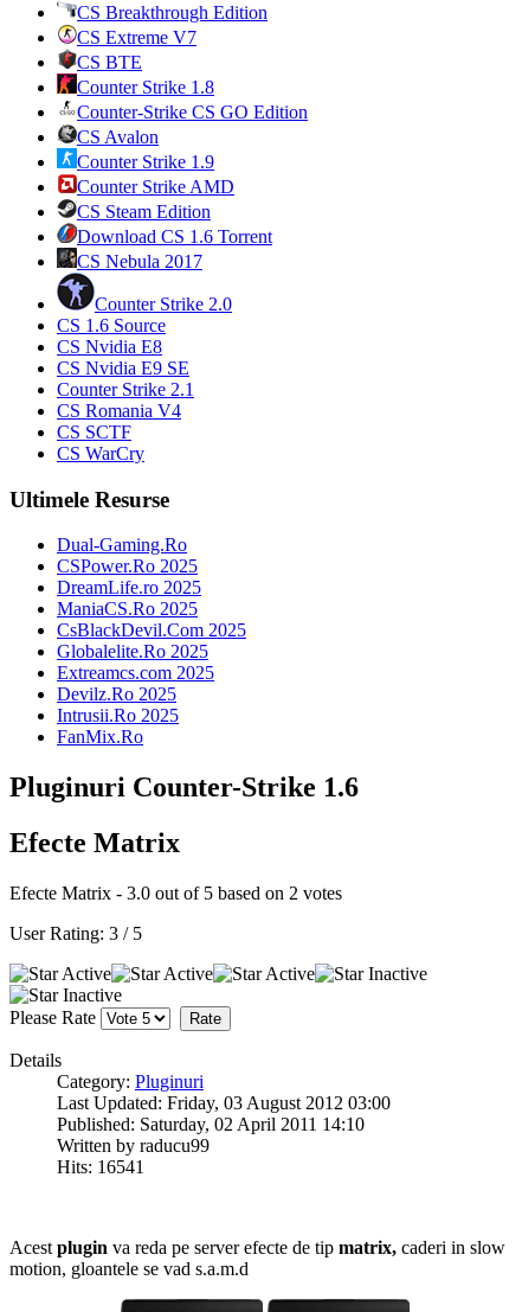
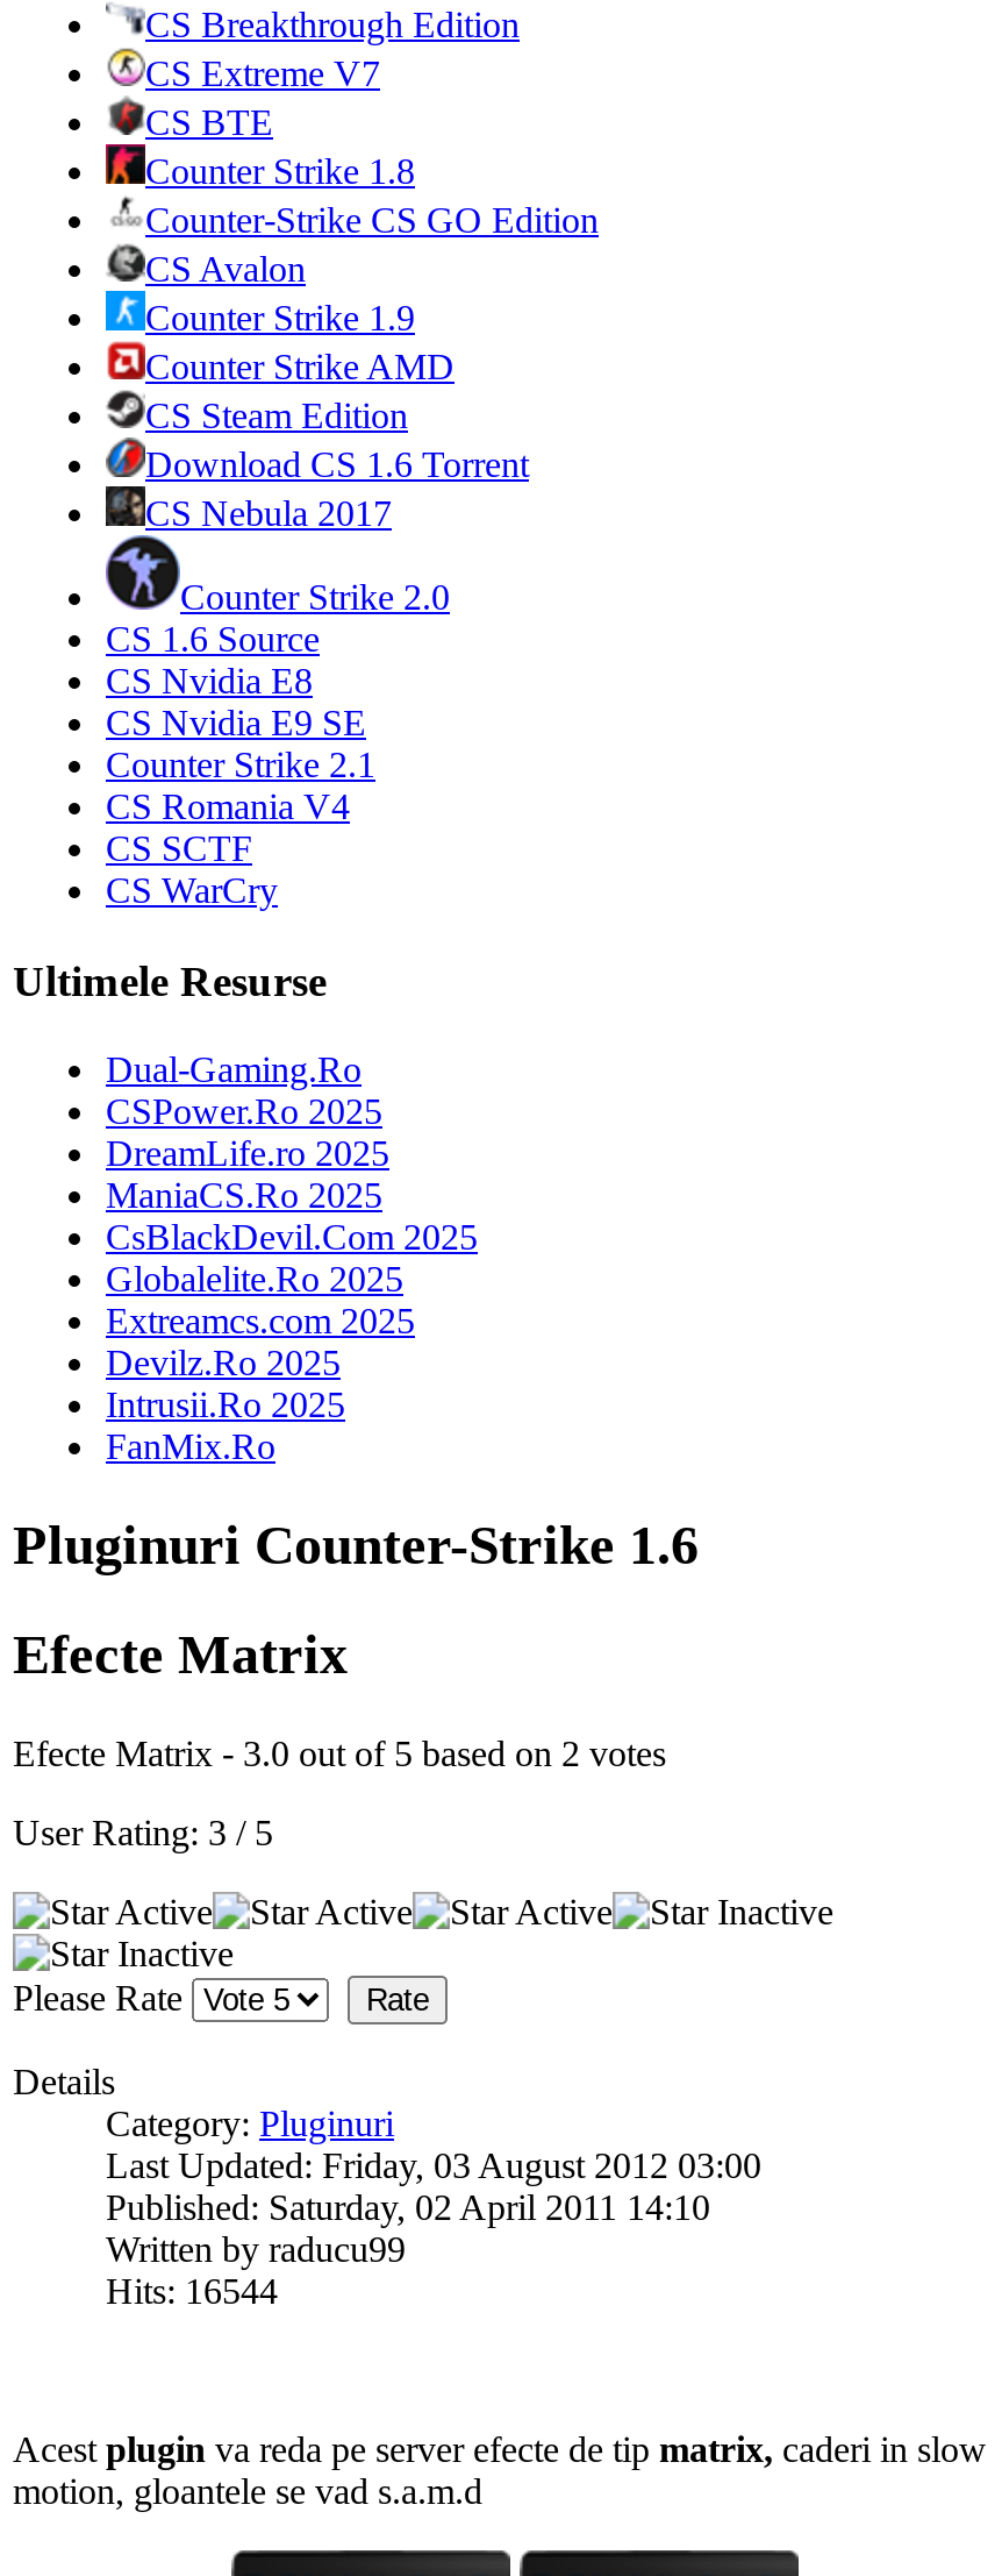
- Hits: 16541
+ Hits: 16544
